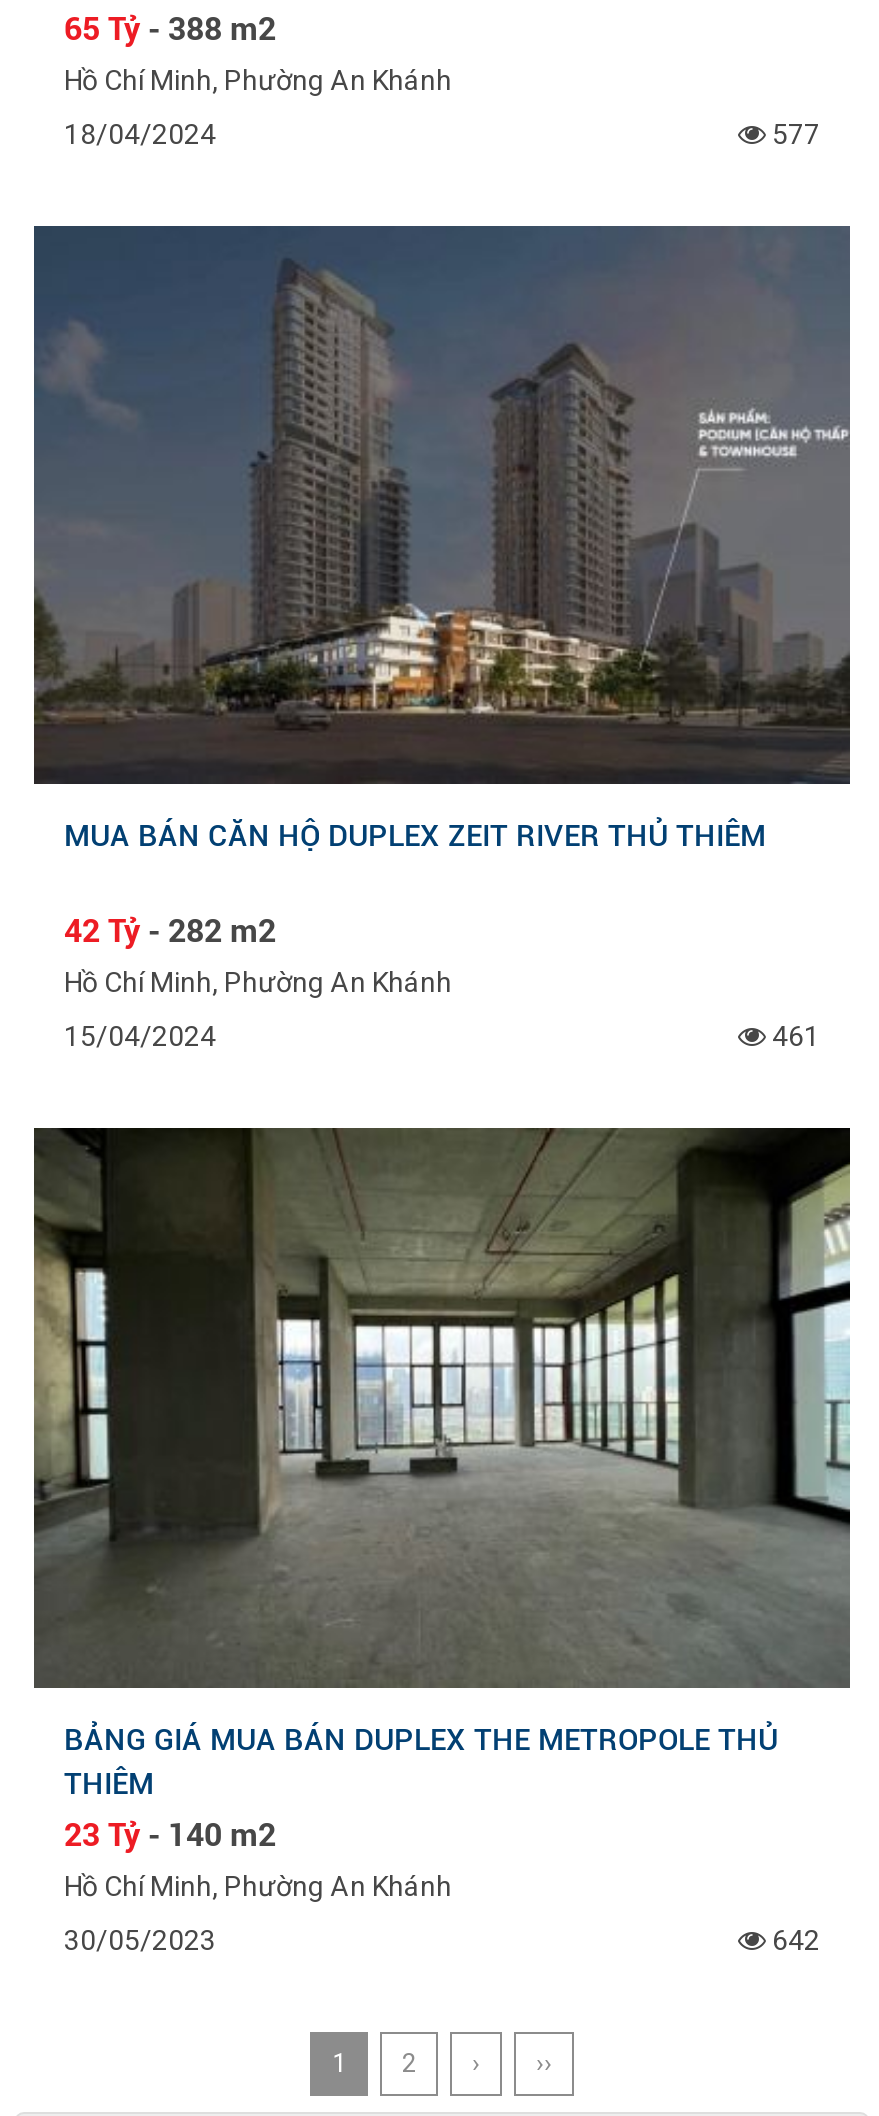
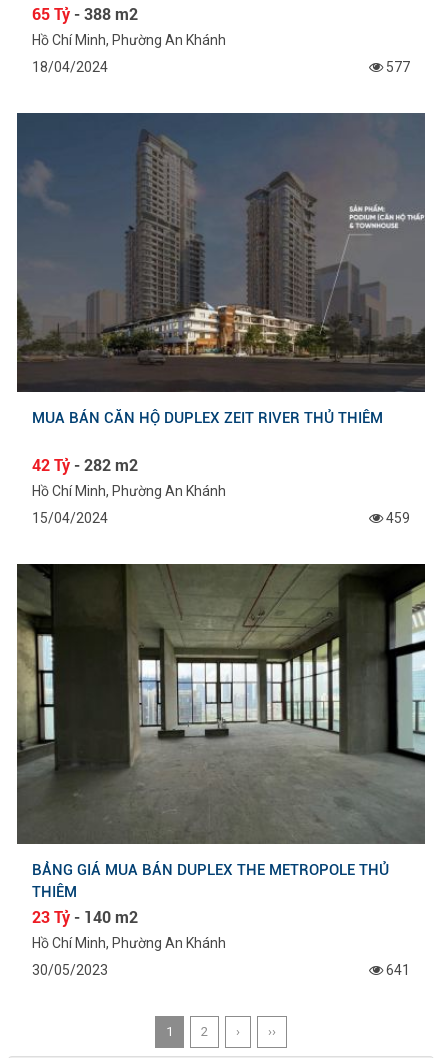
- 461
+ 459

- 642
+ 641
